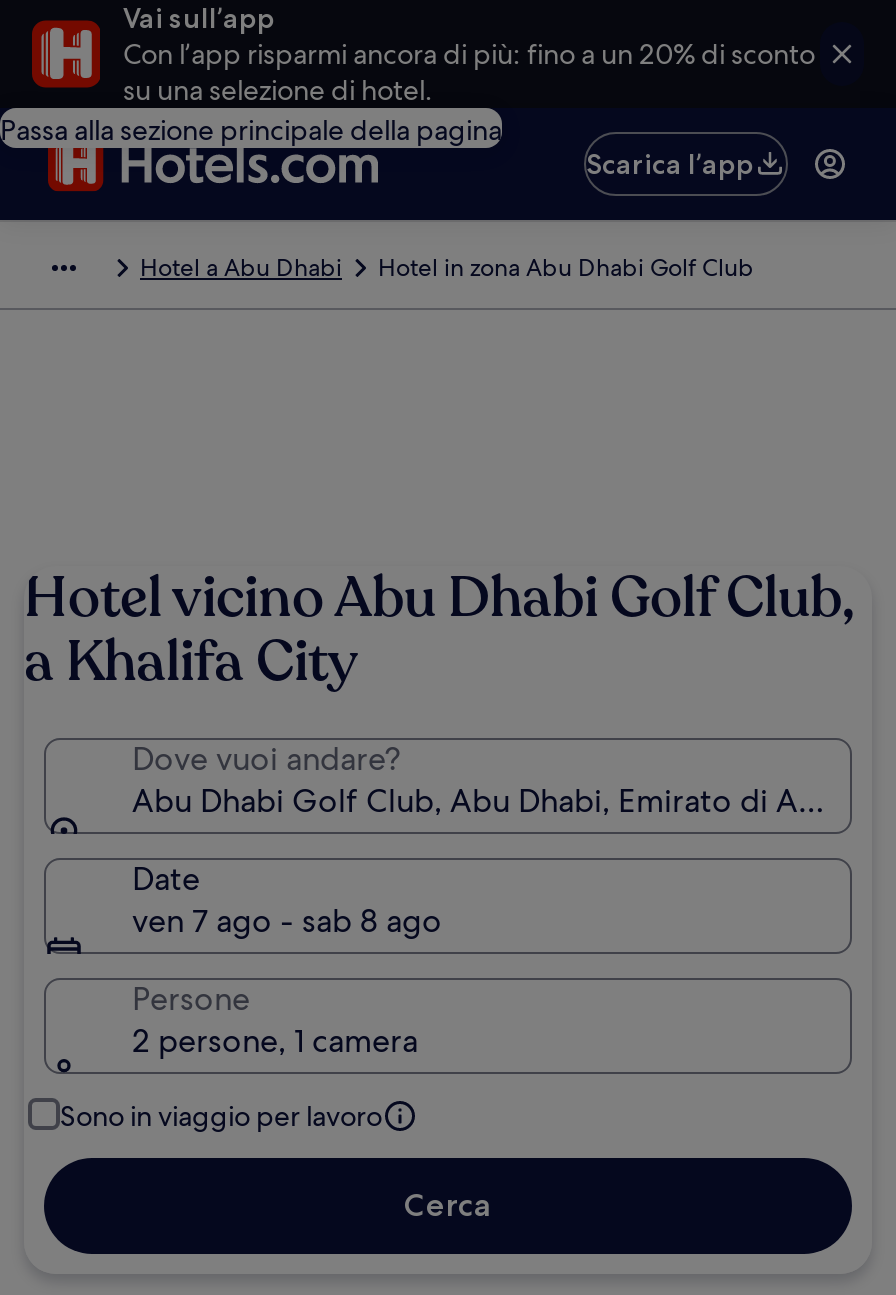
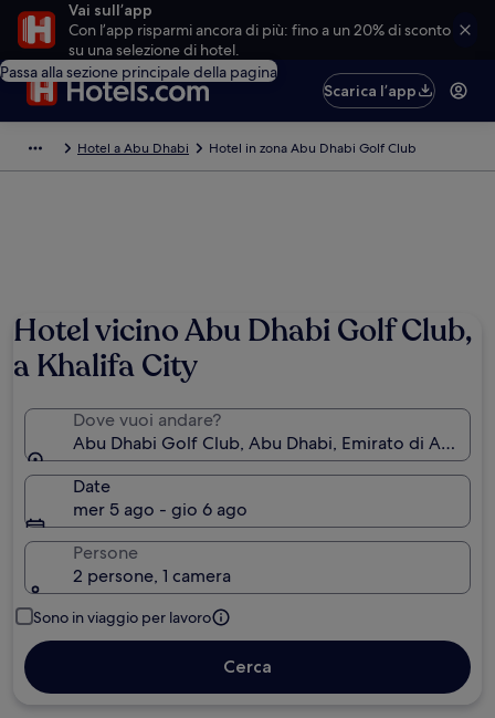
- ven 7 ago - sab 8 ago
+ mer 5 ago - gio 6 ago
